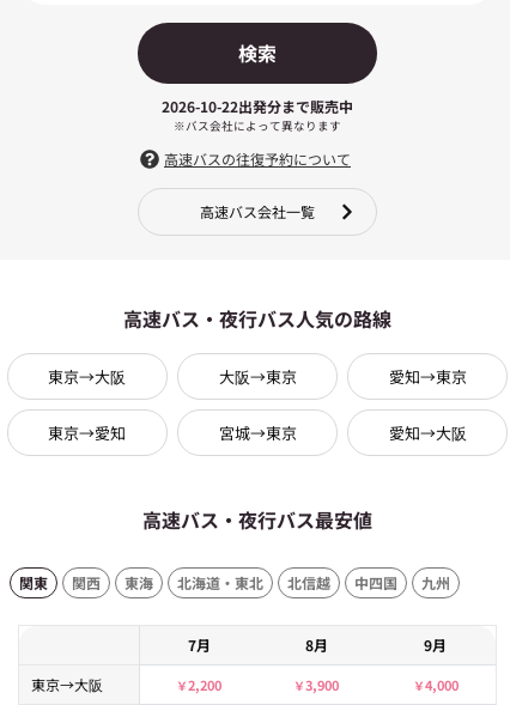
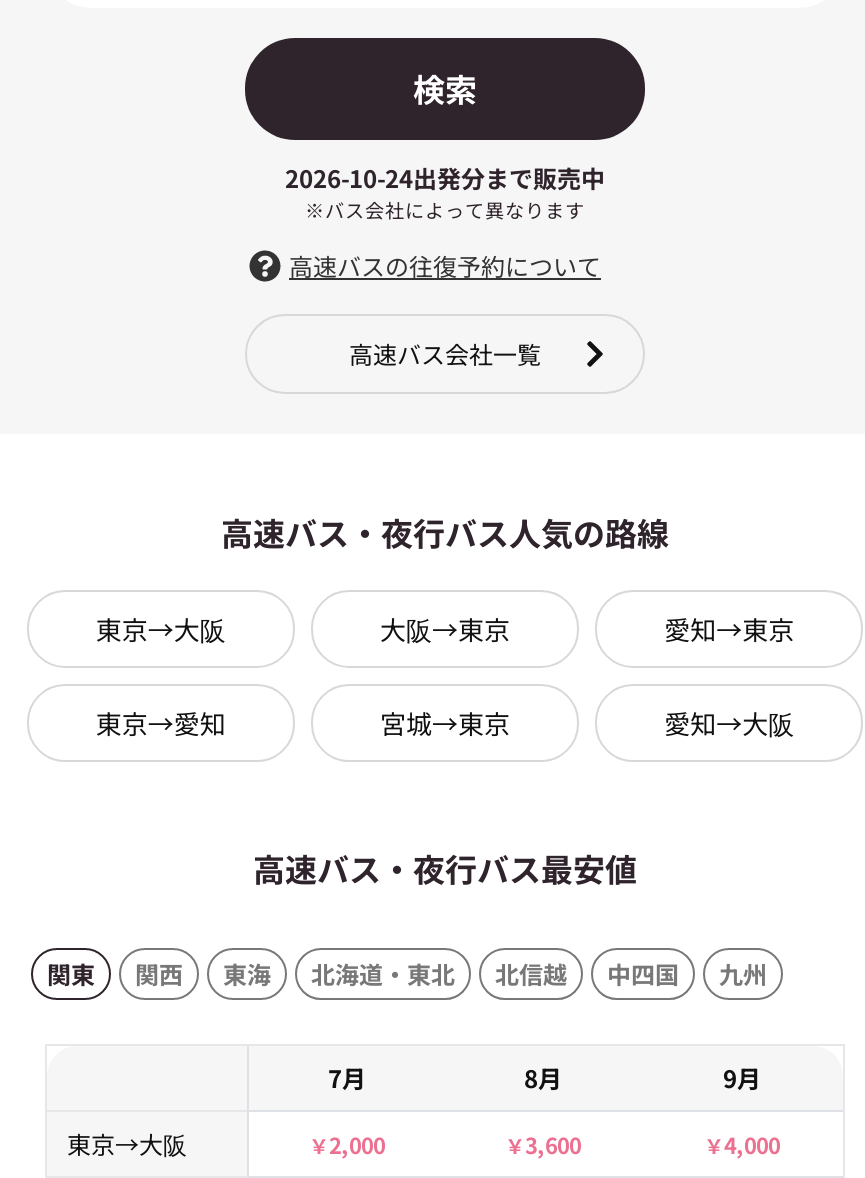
- 2026-10-22出発分まで販売中
+ 2026-10-24出発分まで販売中

- 2,200
+ 2,000

- 3,900
+ 3,600
